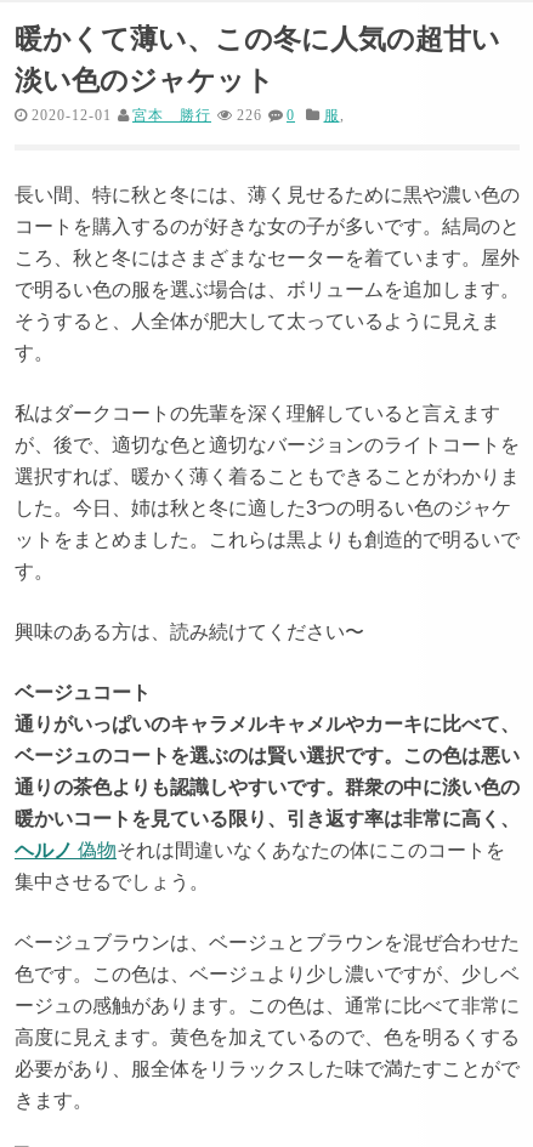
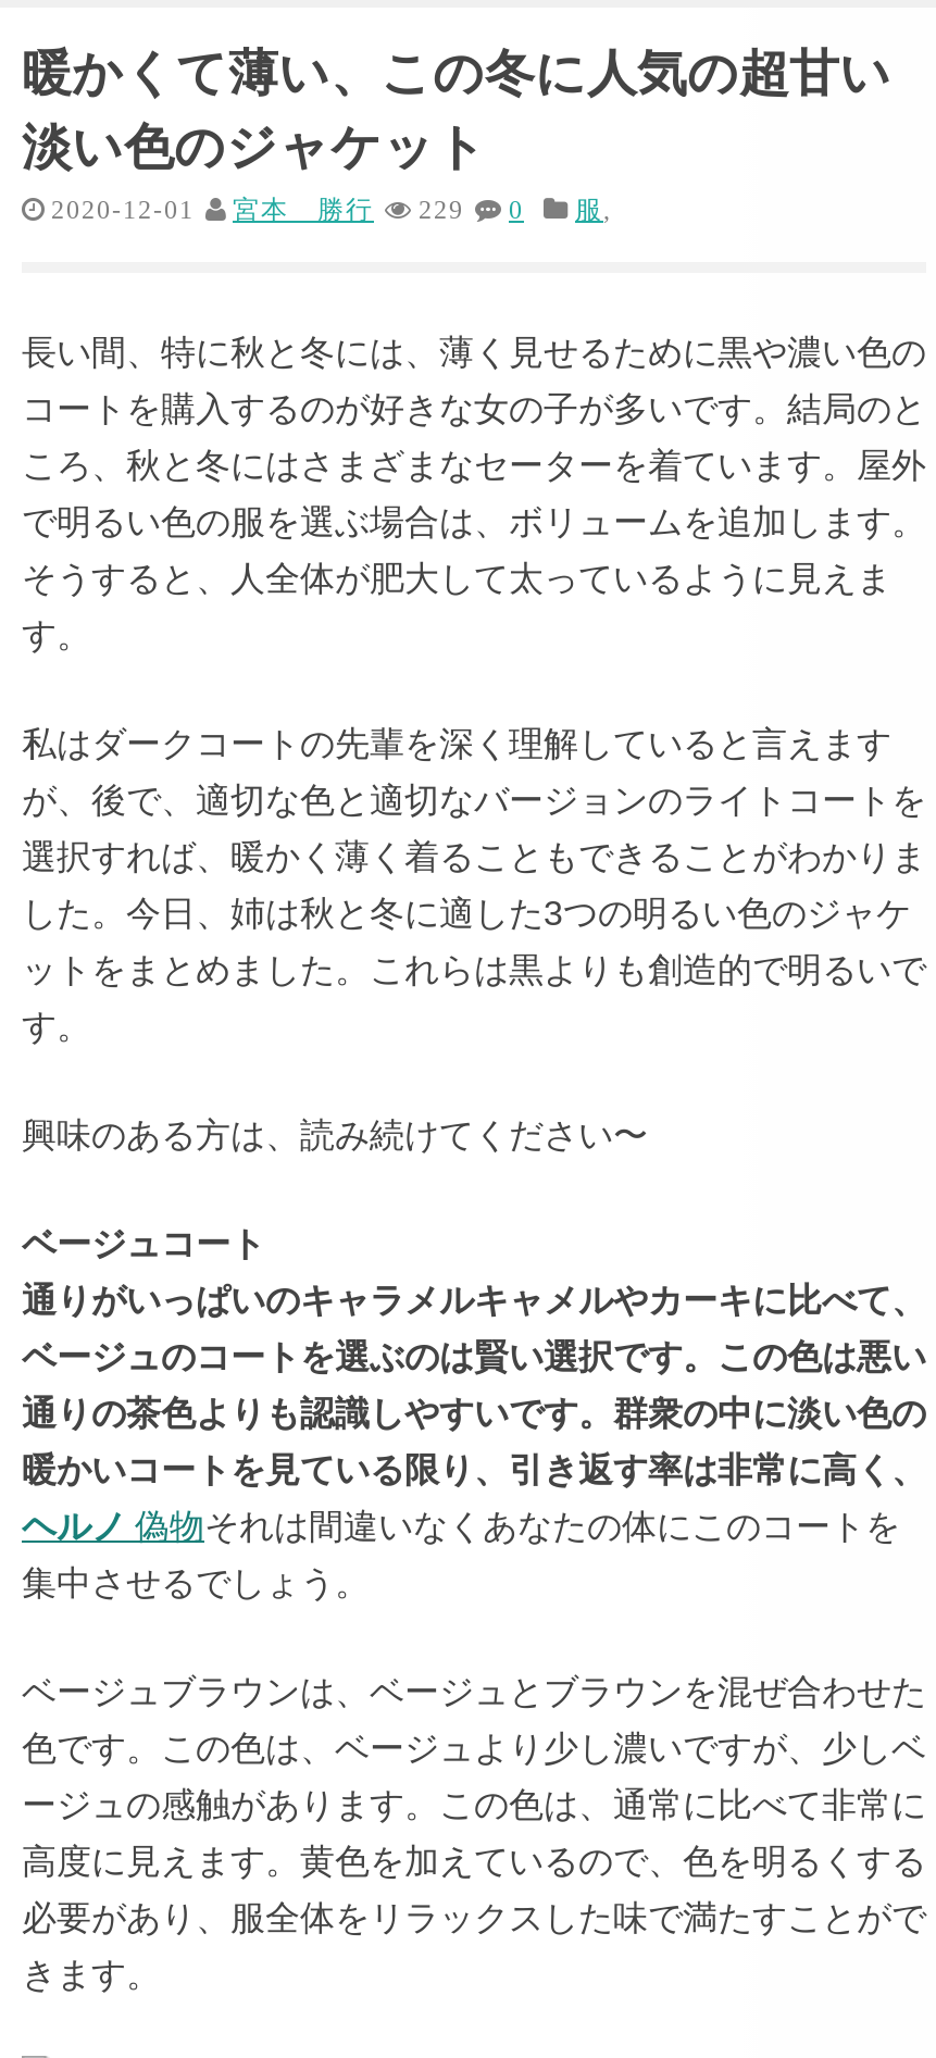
- 226
+ 229
